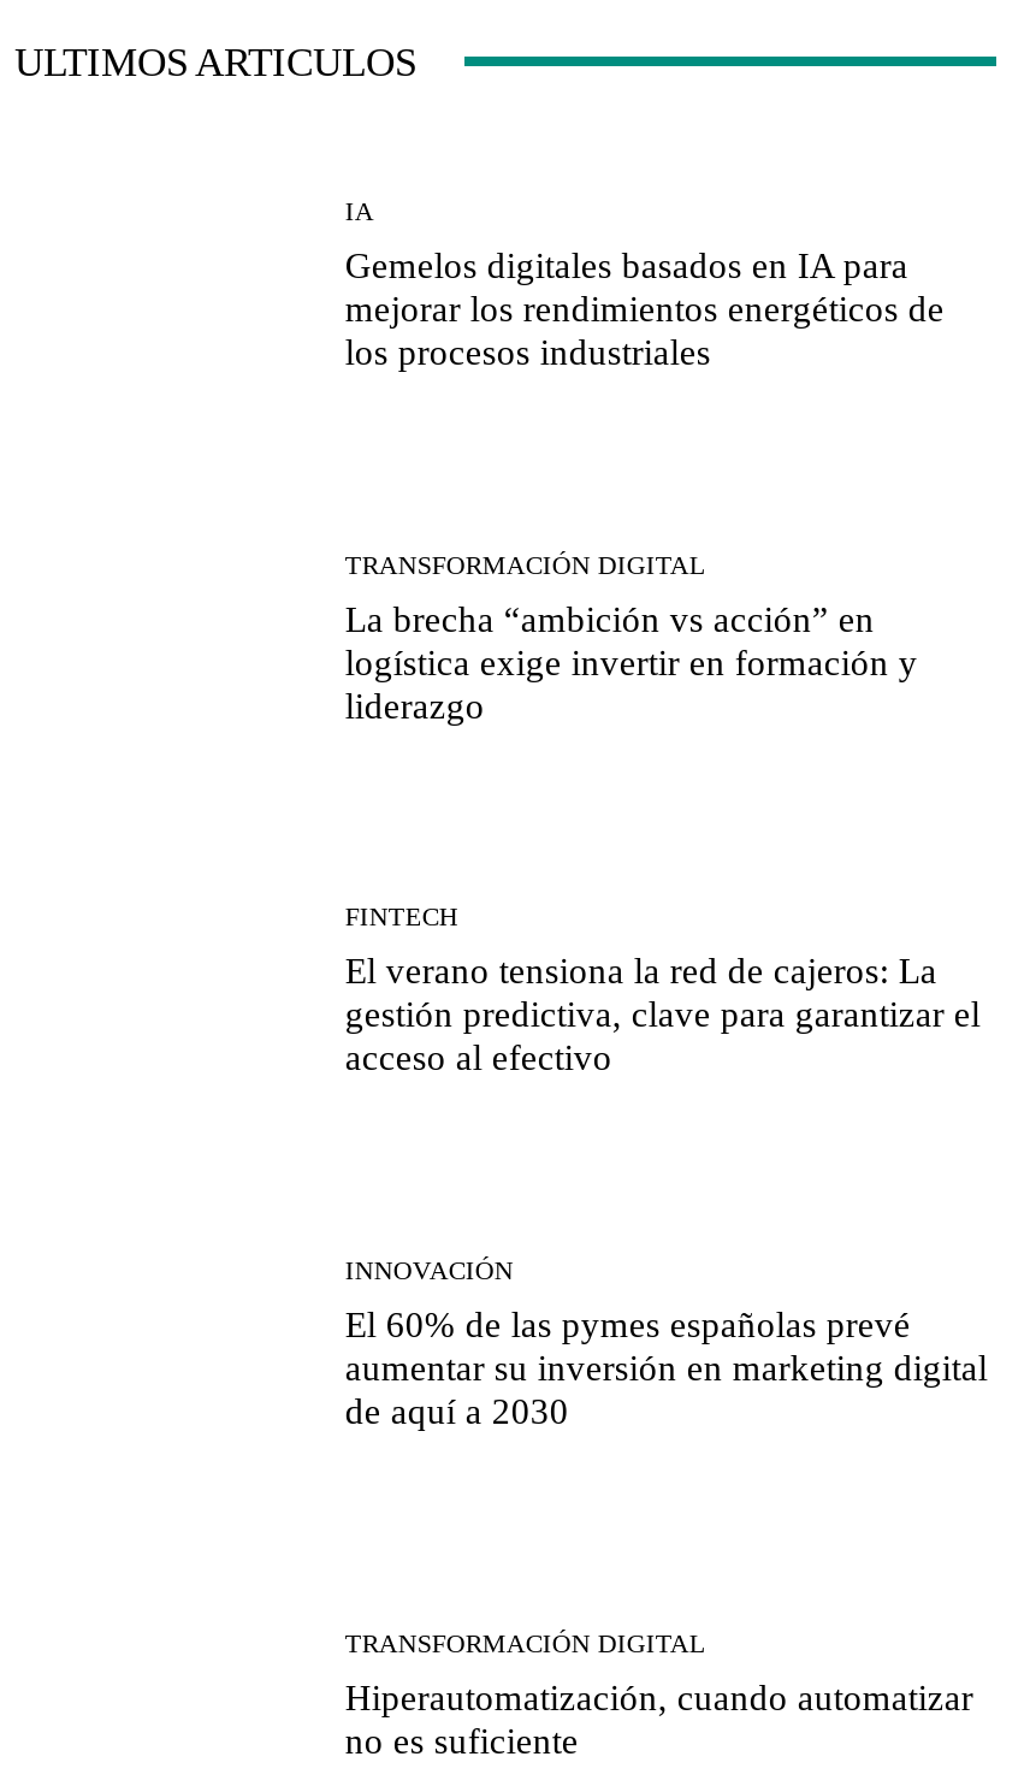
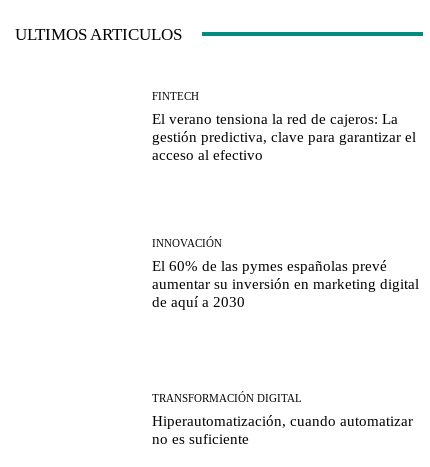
- IA
- Gemelos digitales basados en IA para
- mejorar los rendimientos energéticos de
- los procesos industriales

- TRANSFORMACIÓN DIGITAL
- La brecha “ambición vs acción” en
- logística exige invertir en formación y
- liderazgo
